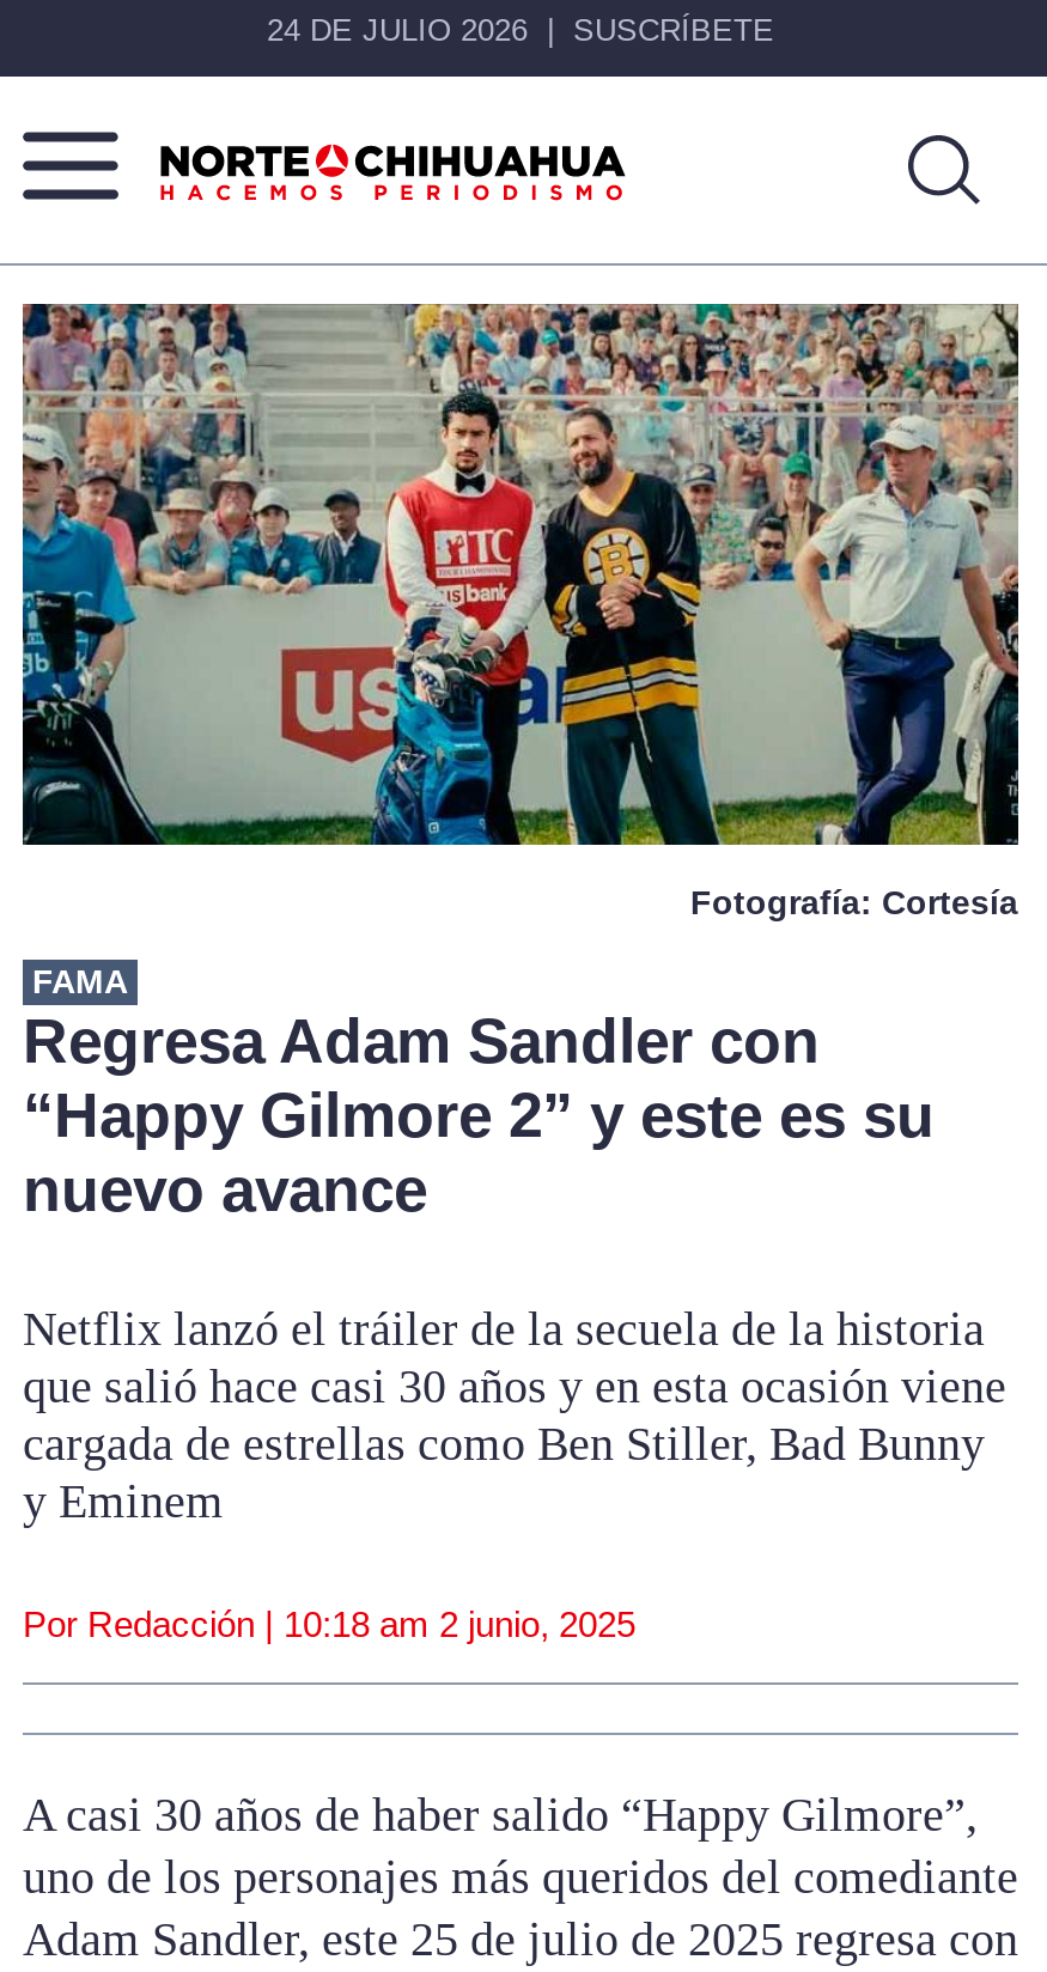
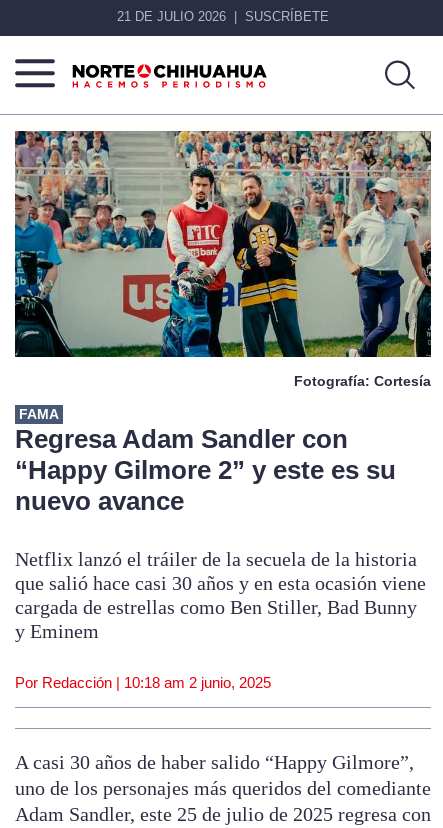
- 24 DE JULIO 2026 SUSCRÍBETE
+ 21 DE JULIO 2026 SUSCRÍBETE
